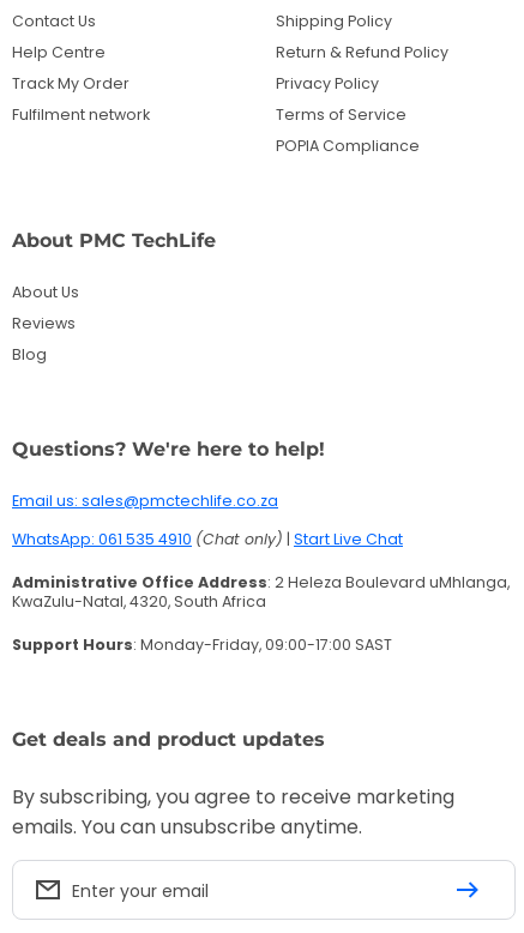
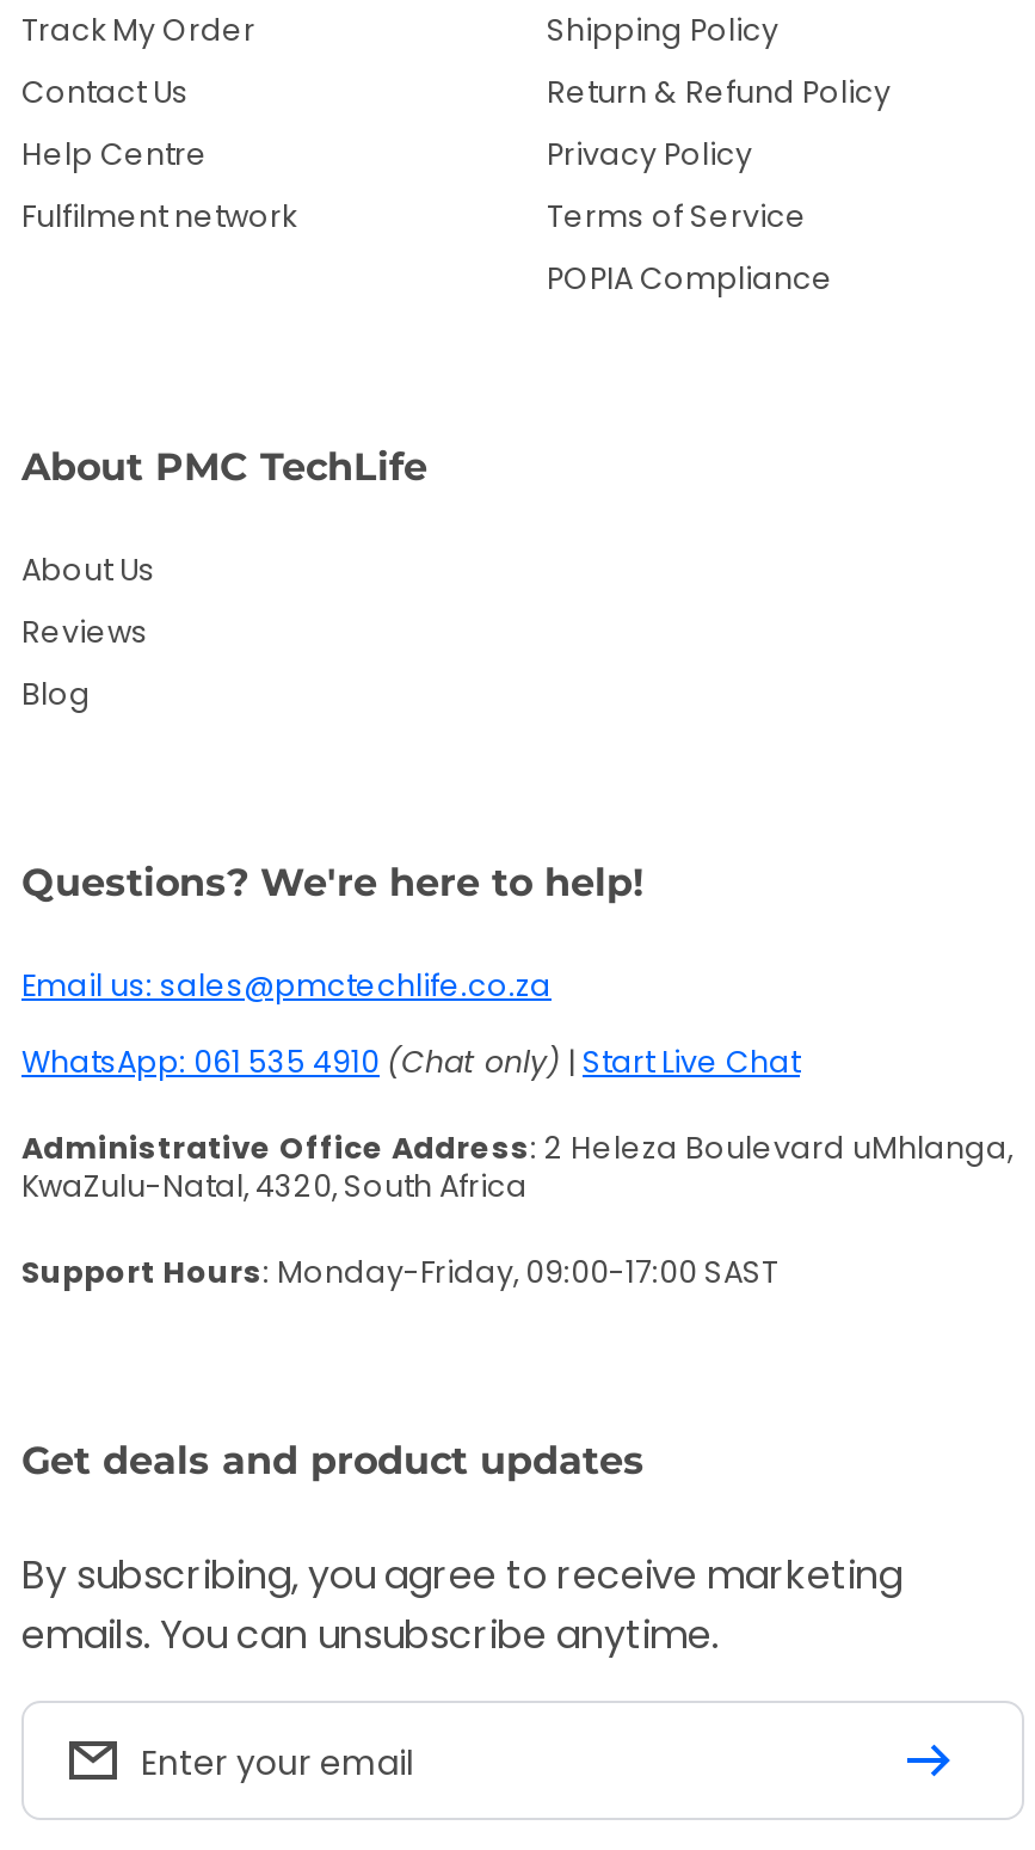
moved down: Contact Us | Help Centre

moved up: Track My Order
